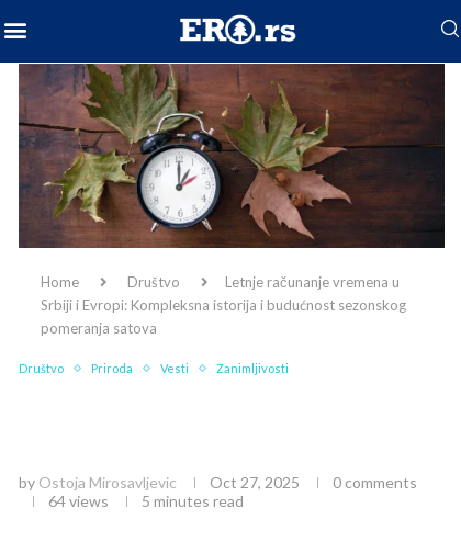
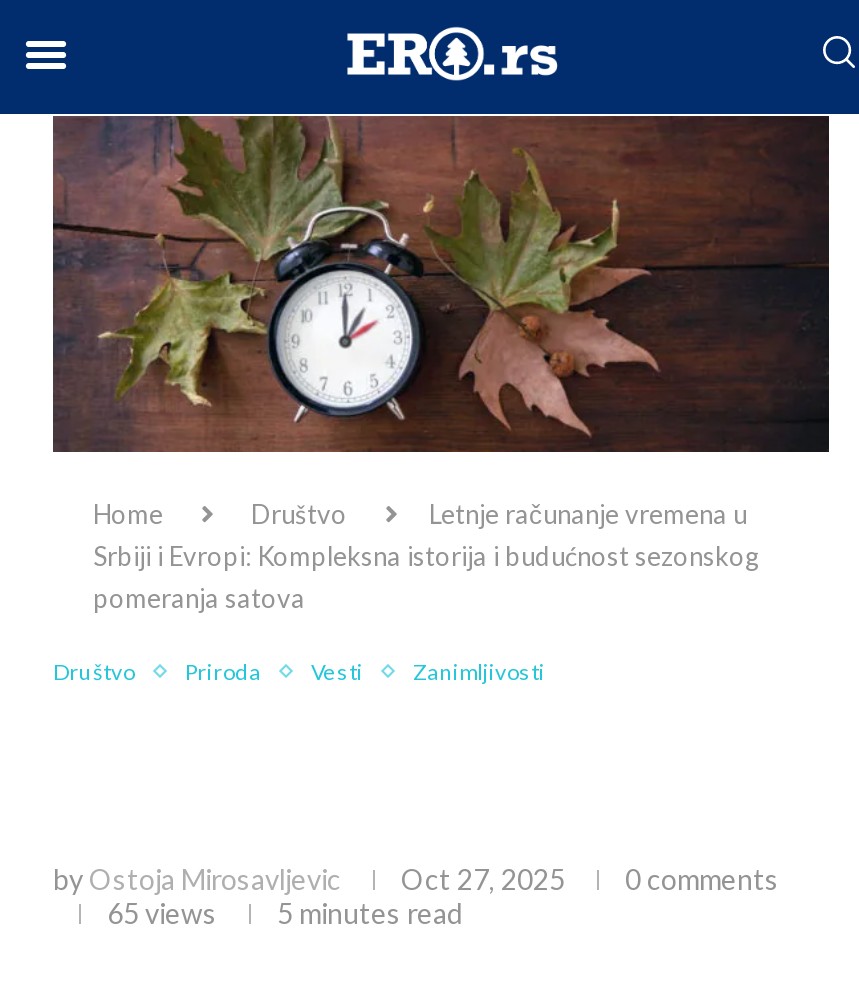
- 64 views 5 minutes read
+ 65 views 5 minutes read
